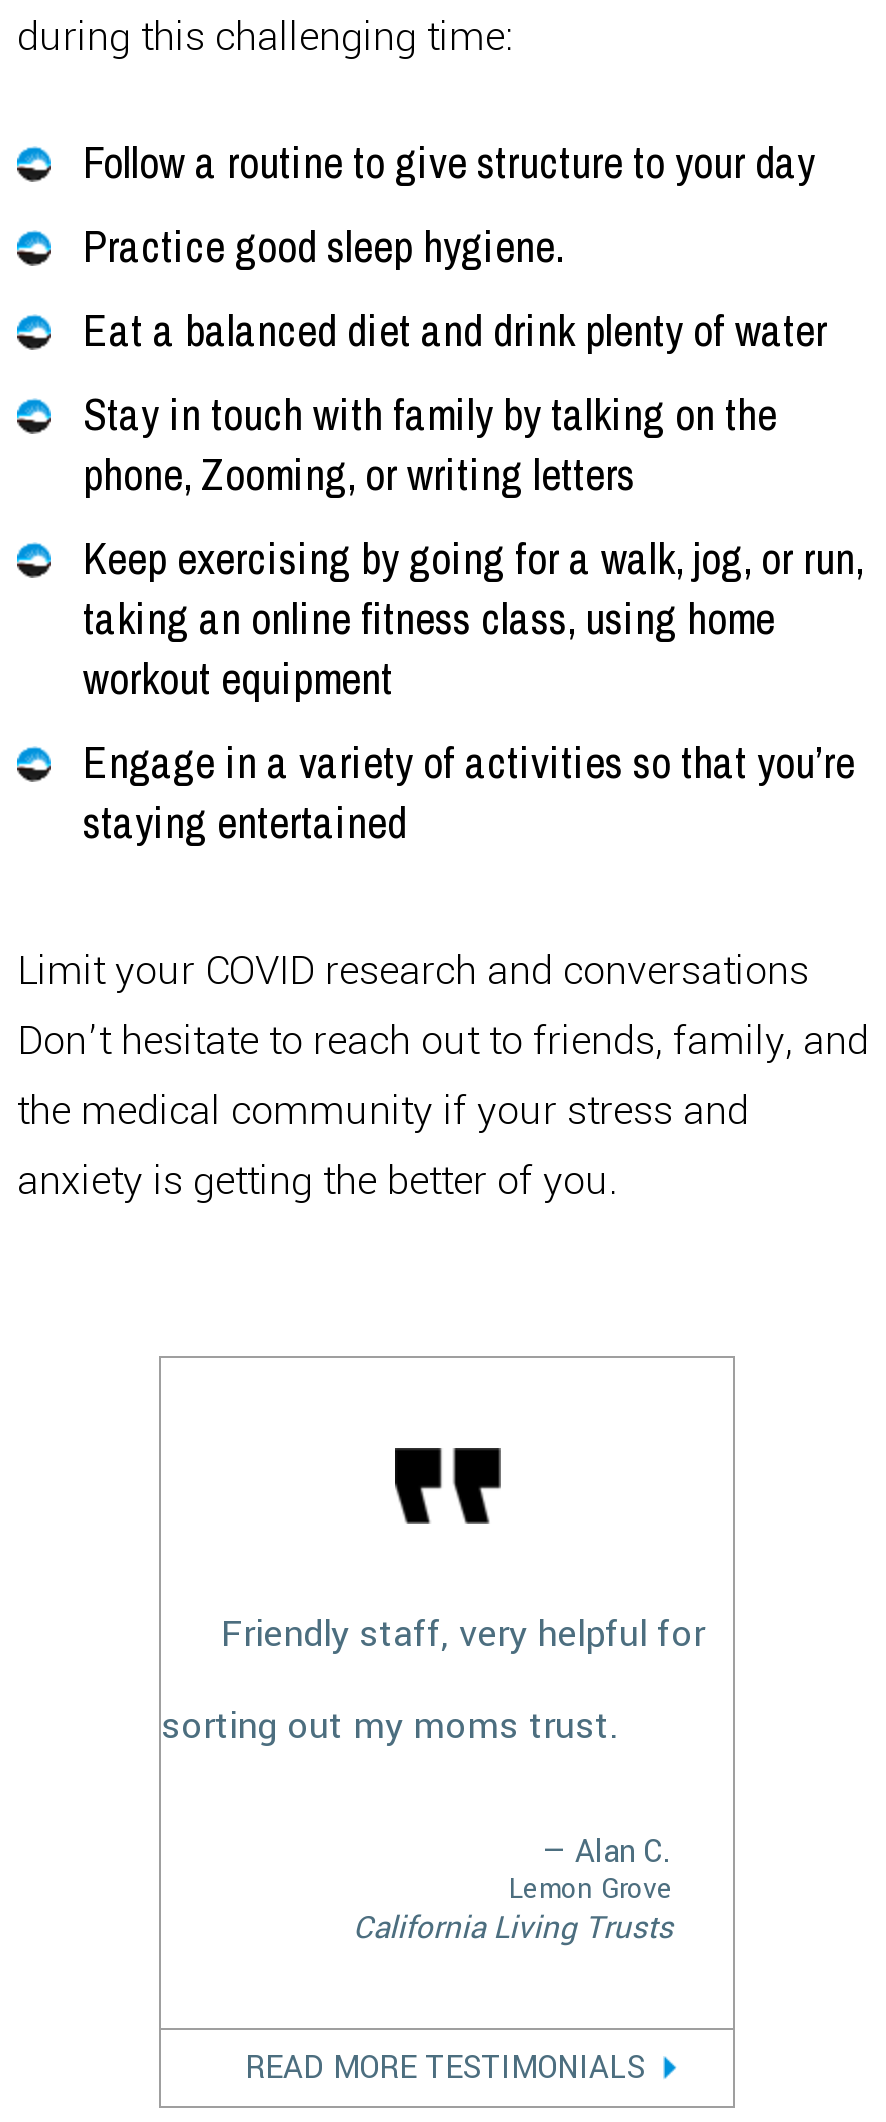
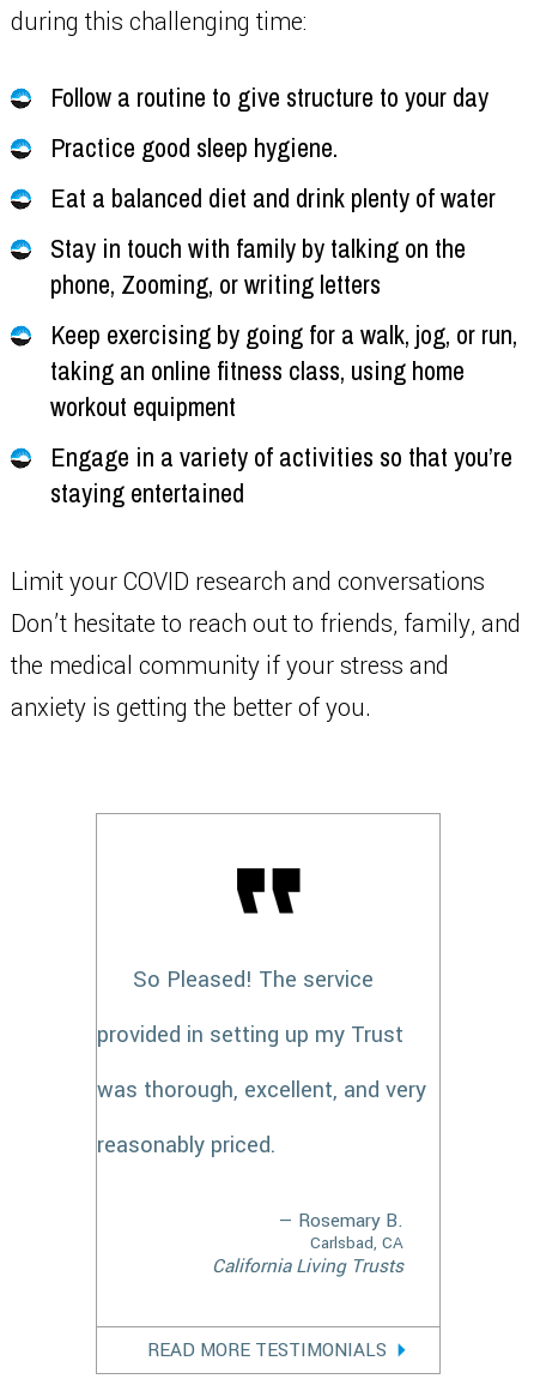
- Friendly staff, very helpful for
- sorting out my moms trust.
- — Alan C.
- Lemon Grove
+ So Pleased! The service
+ provided in setting up my Trust
+ was thorough, excellent, and very
+ reasonably priced.
+ — Rosemary B.
+ Carlsbad, CA
